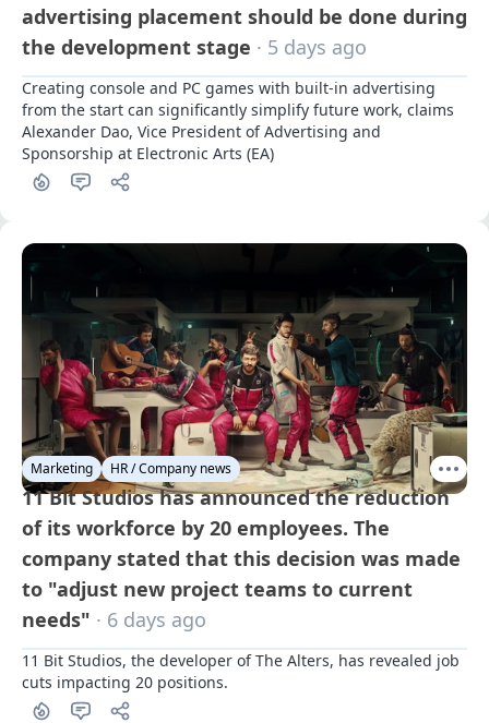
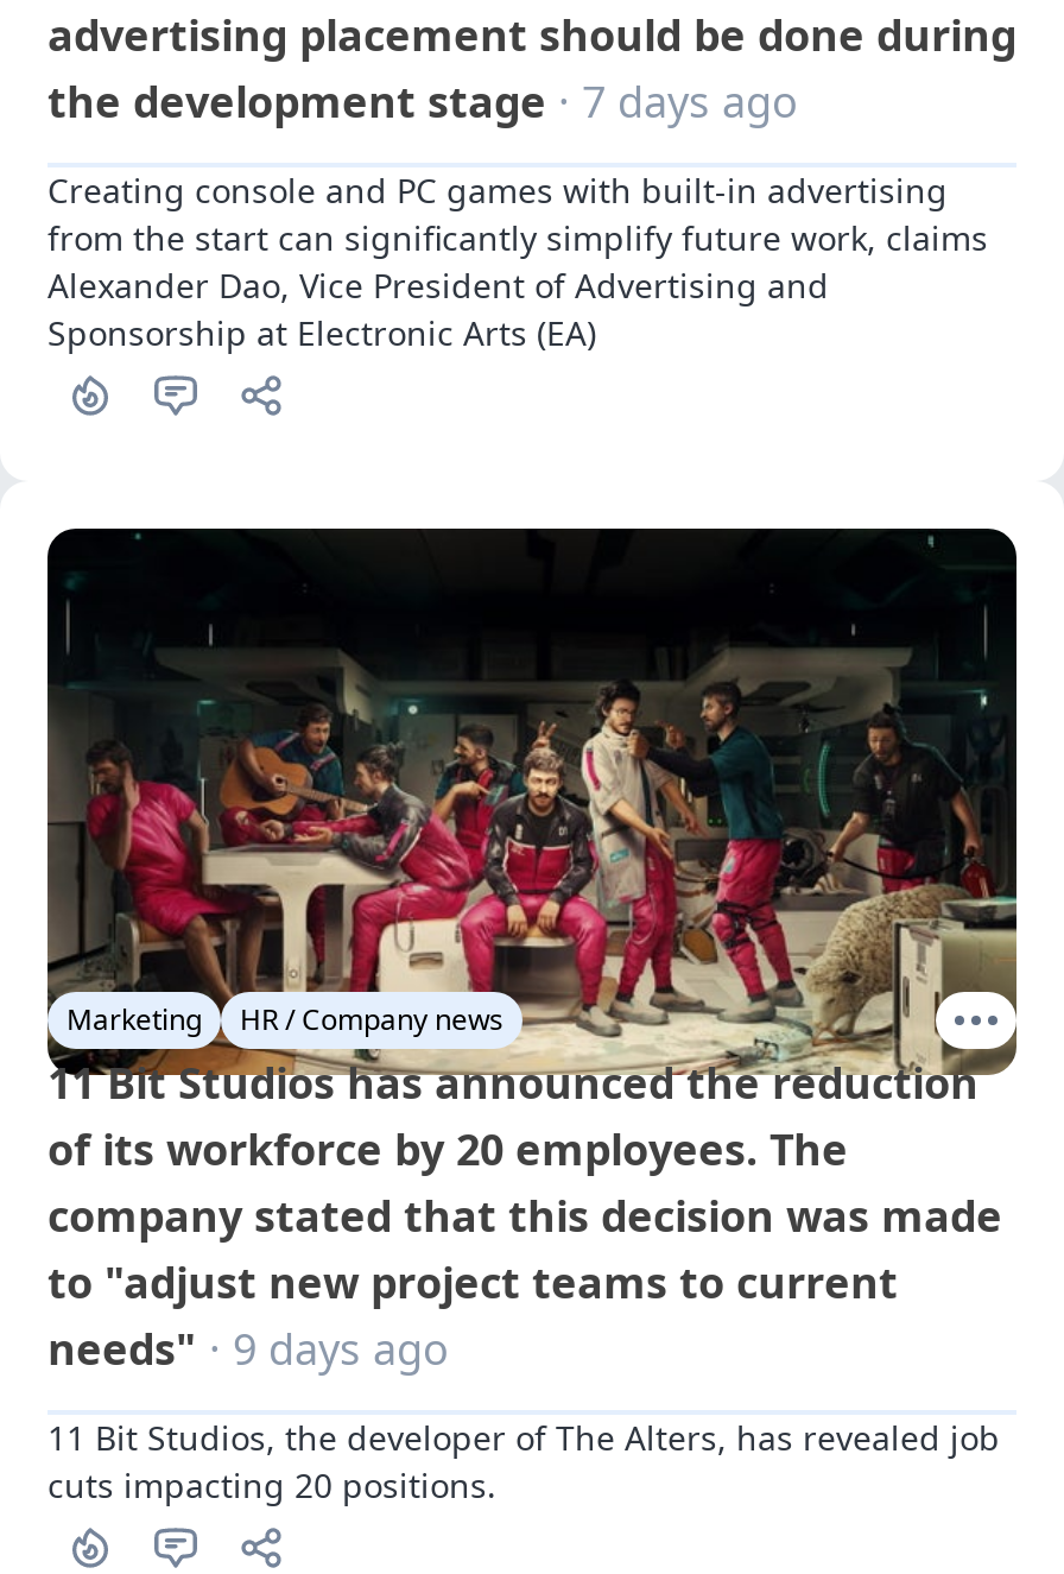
- the development stage · 5 days ago
+ the development stage · 7 days ago

- needs" · 6 days ago
+ needs" · 9 days ago
